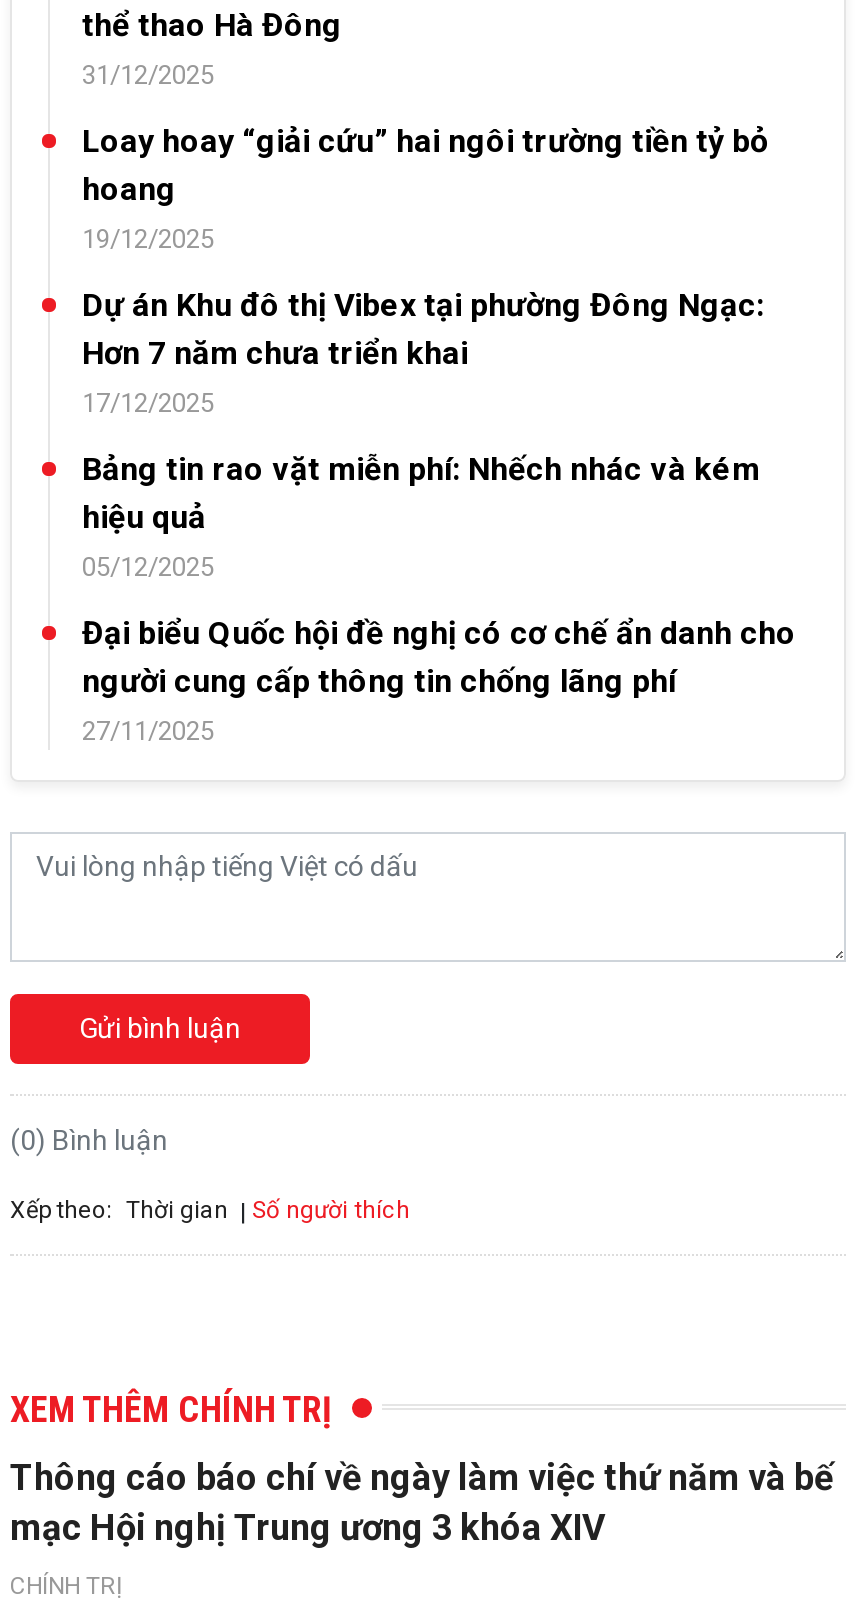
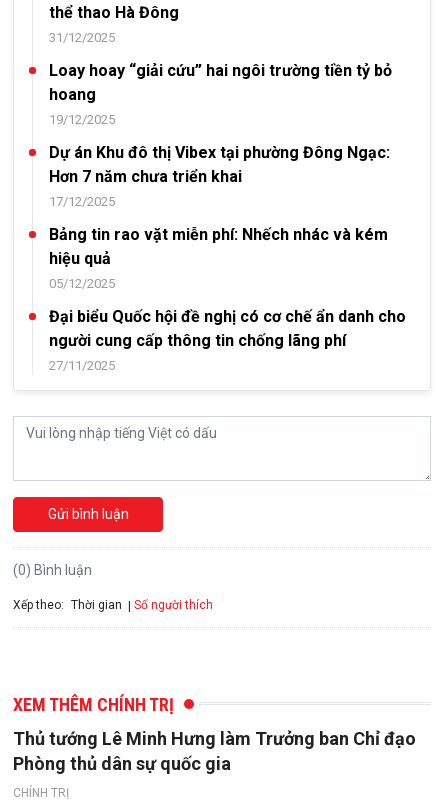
- Thông cáo báo chí về ngày làm việc thứ năm và bế
- mạc Hội nghị Trung ương 3 khóa XIV
+ Thủ tướng Lê Minh Hưng làm Trưởng ban Chỉ đạo
+ Phòng thủ dân sự quốc gia
